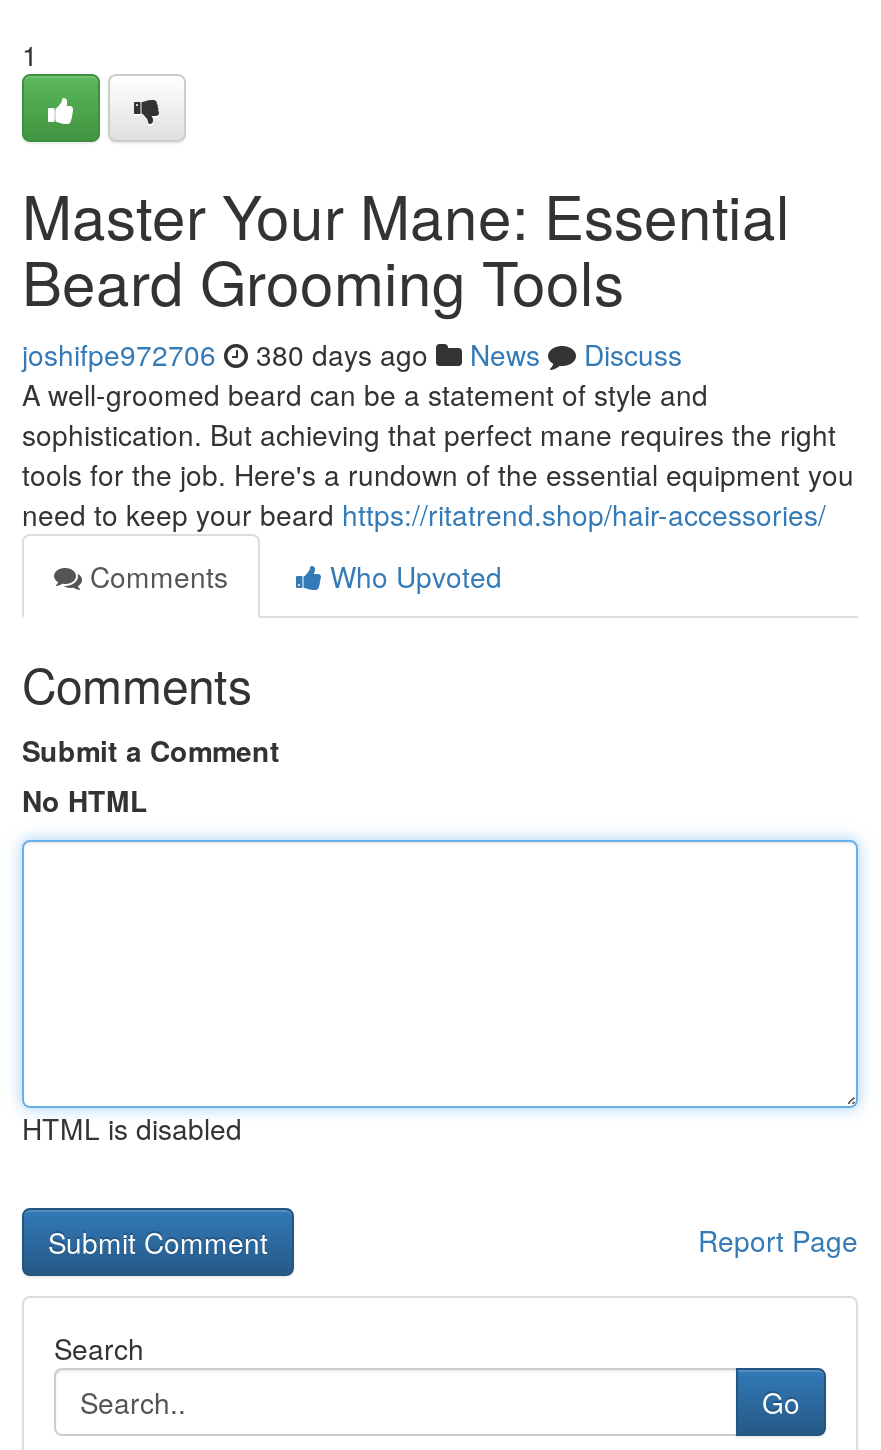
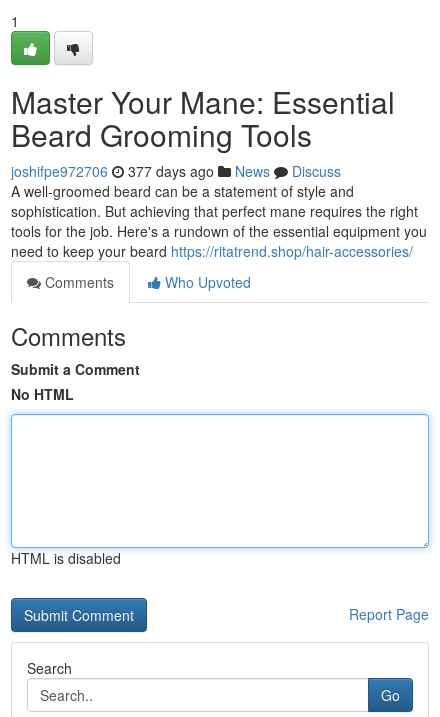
- joshifpe972706 380 days ago News Discuss
+ joshifpe972706 377 days ago News Discuss
